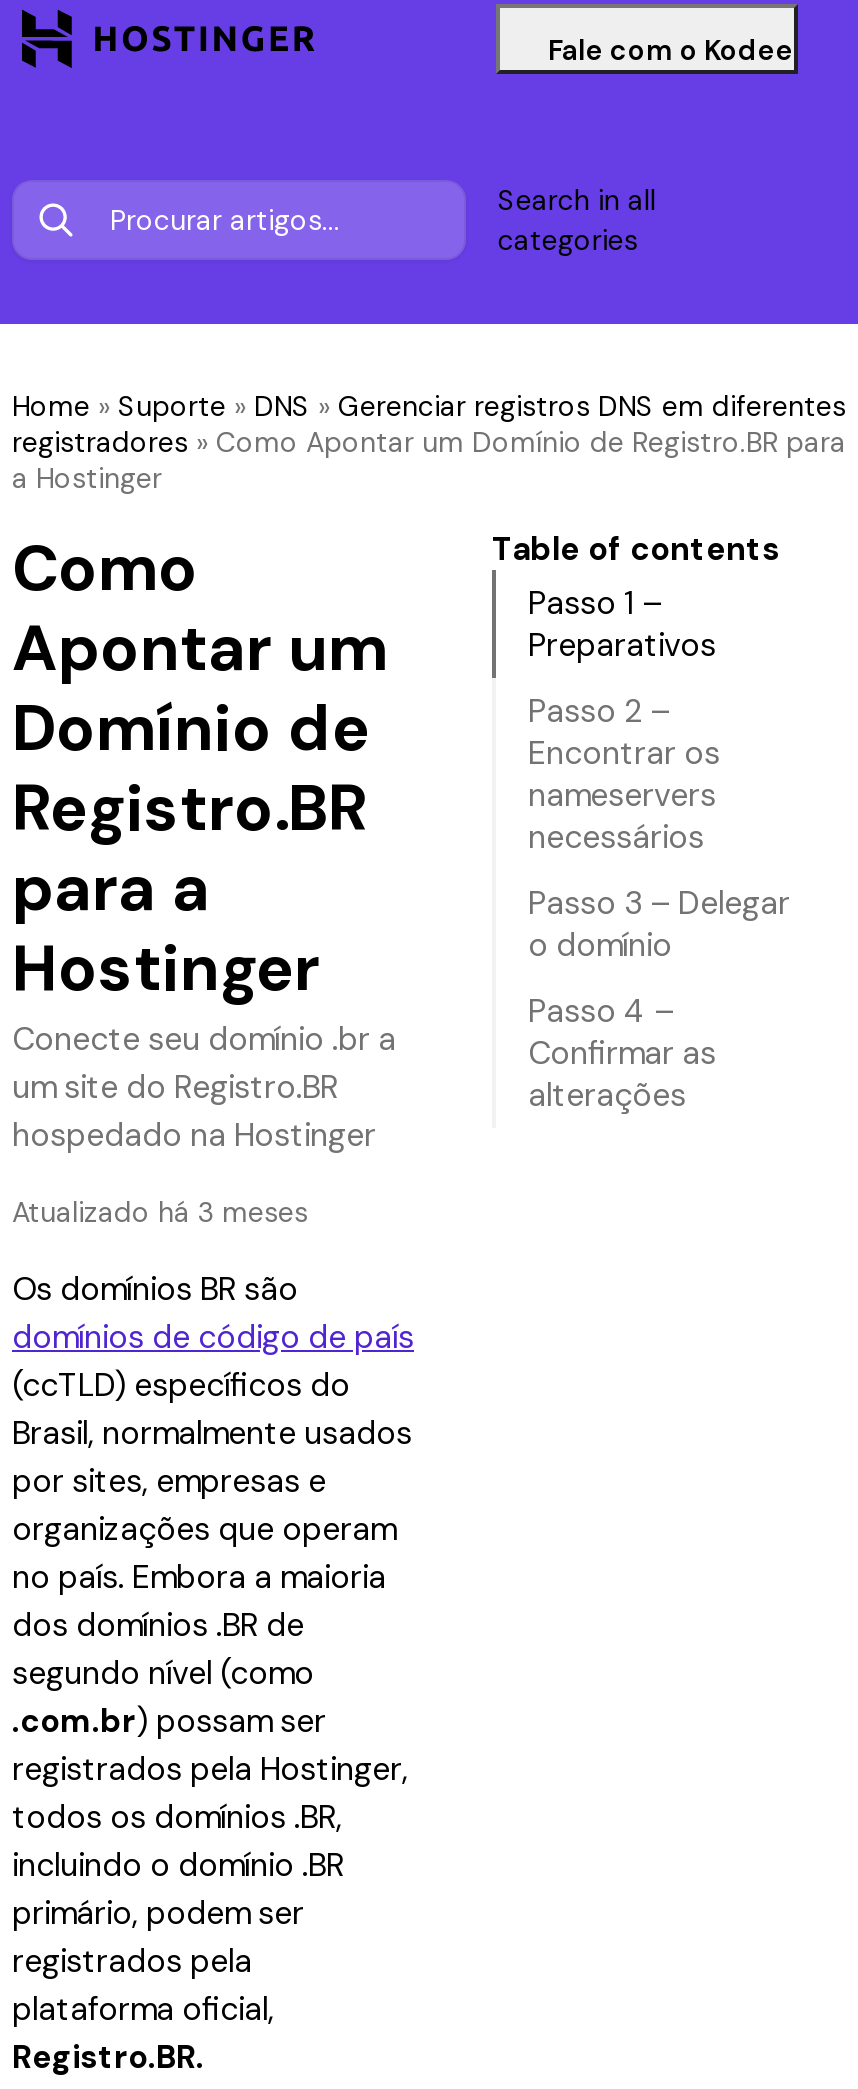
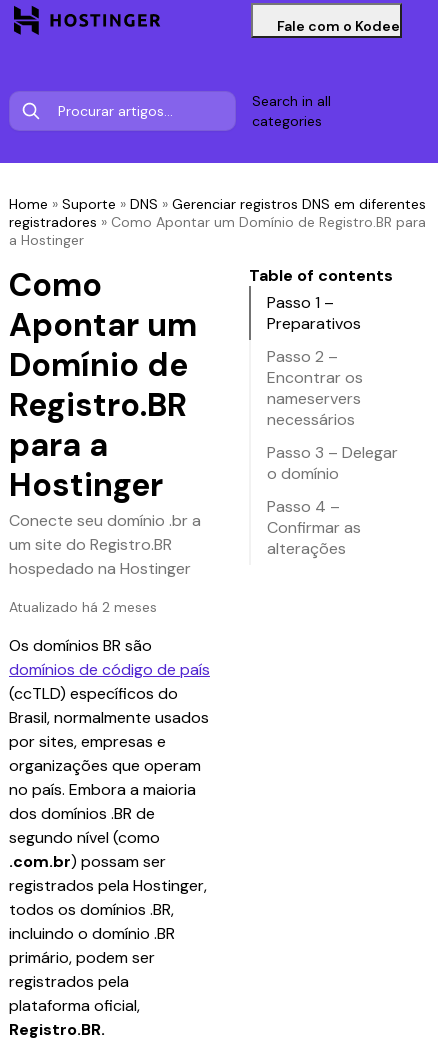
- Atualizado há 3 meses
+ Atualizado há 2 meses
